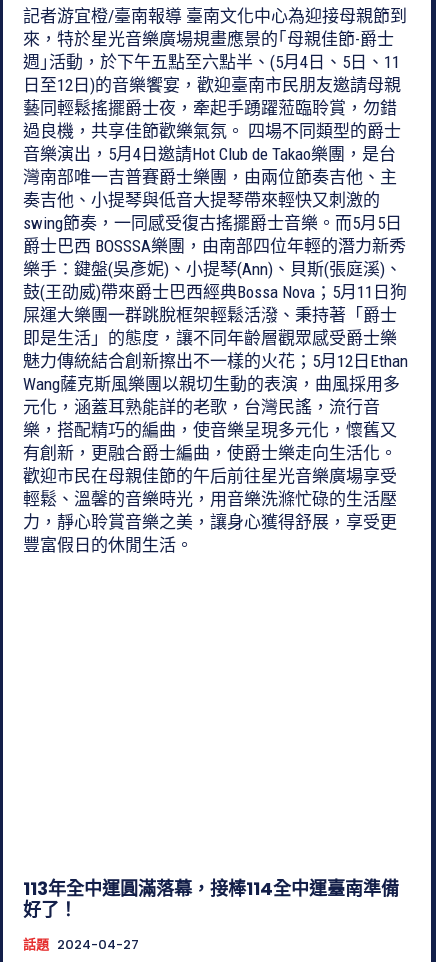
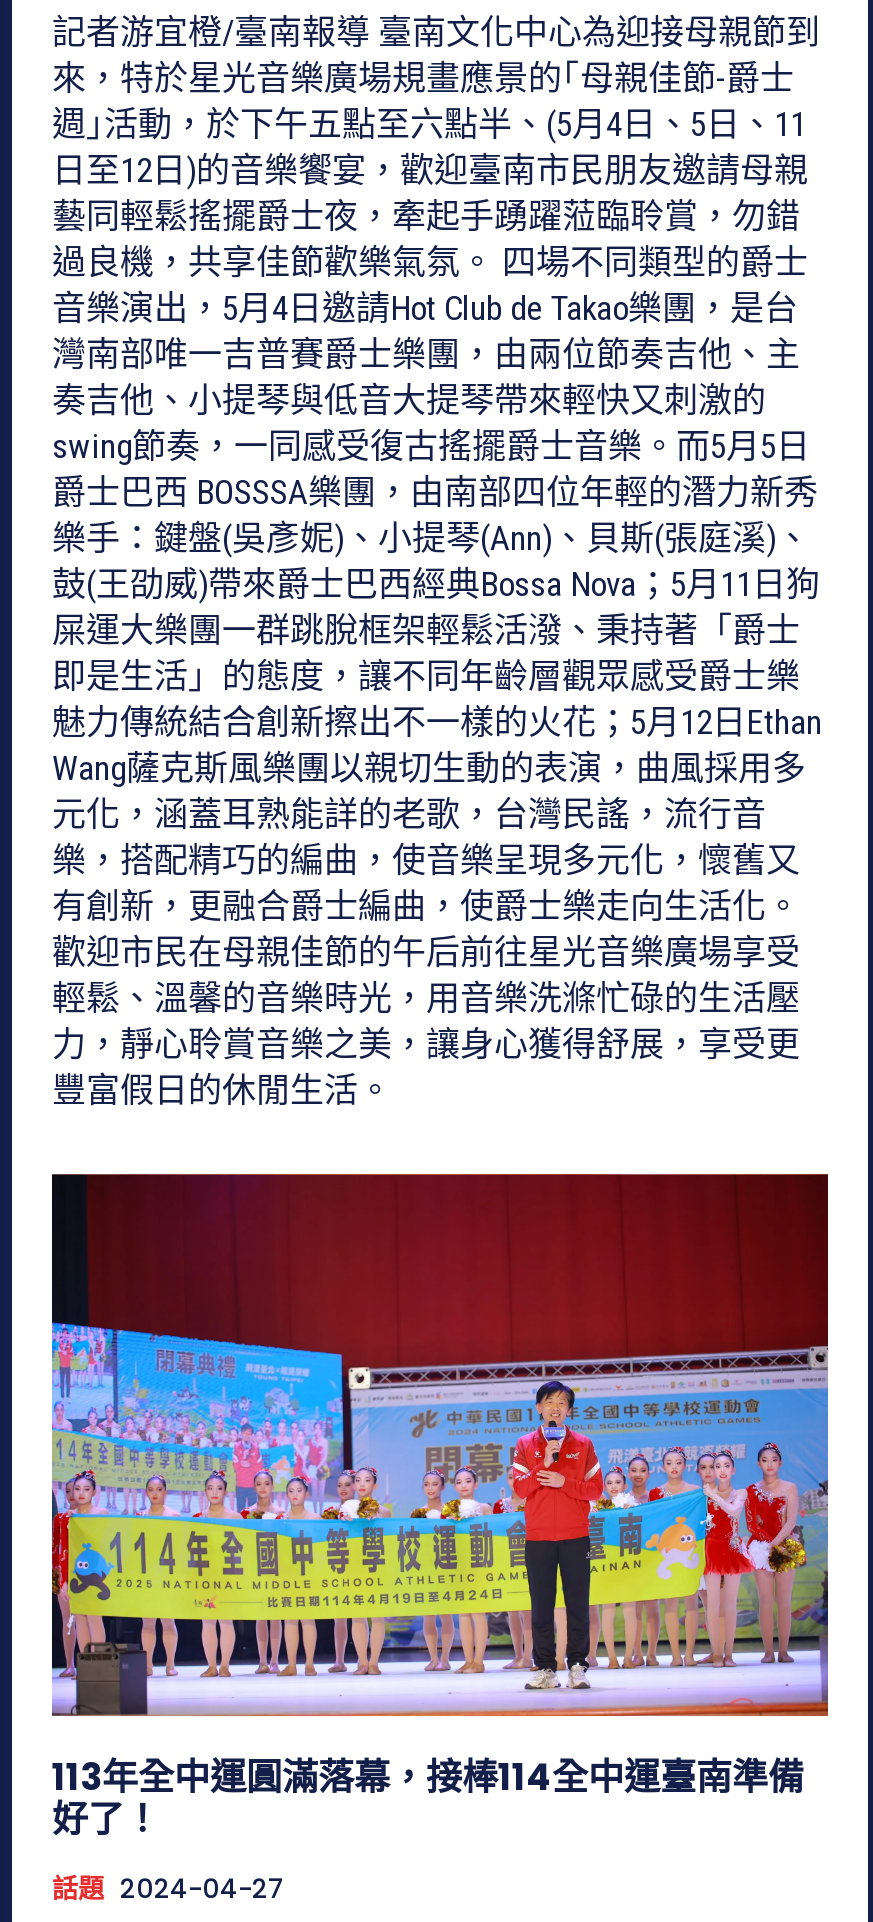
+ [image]
